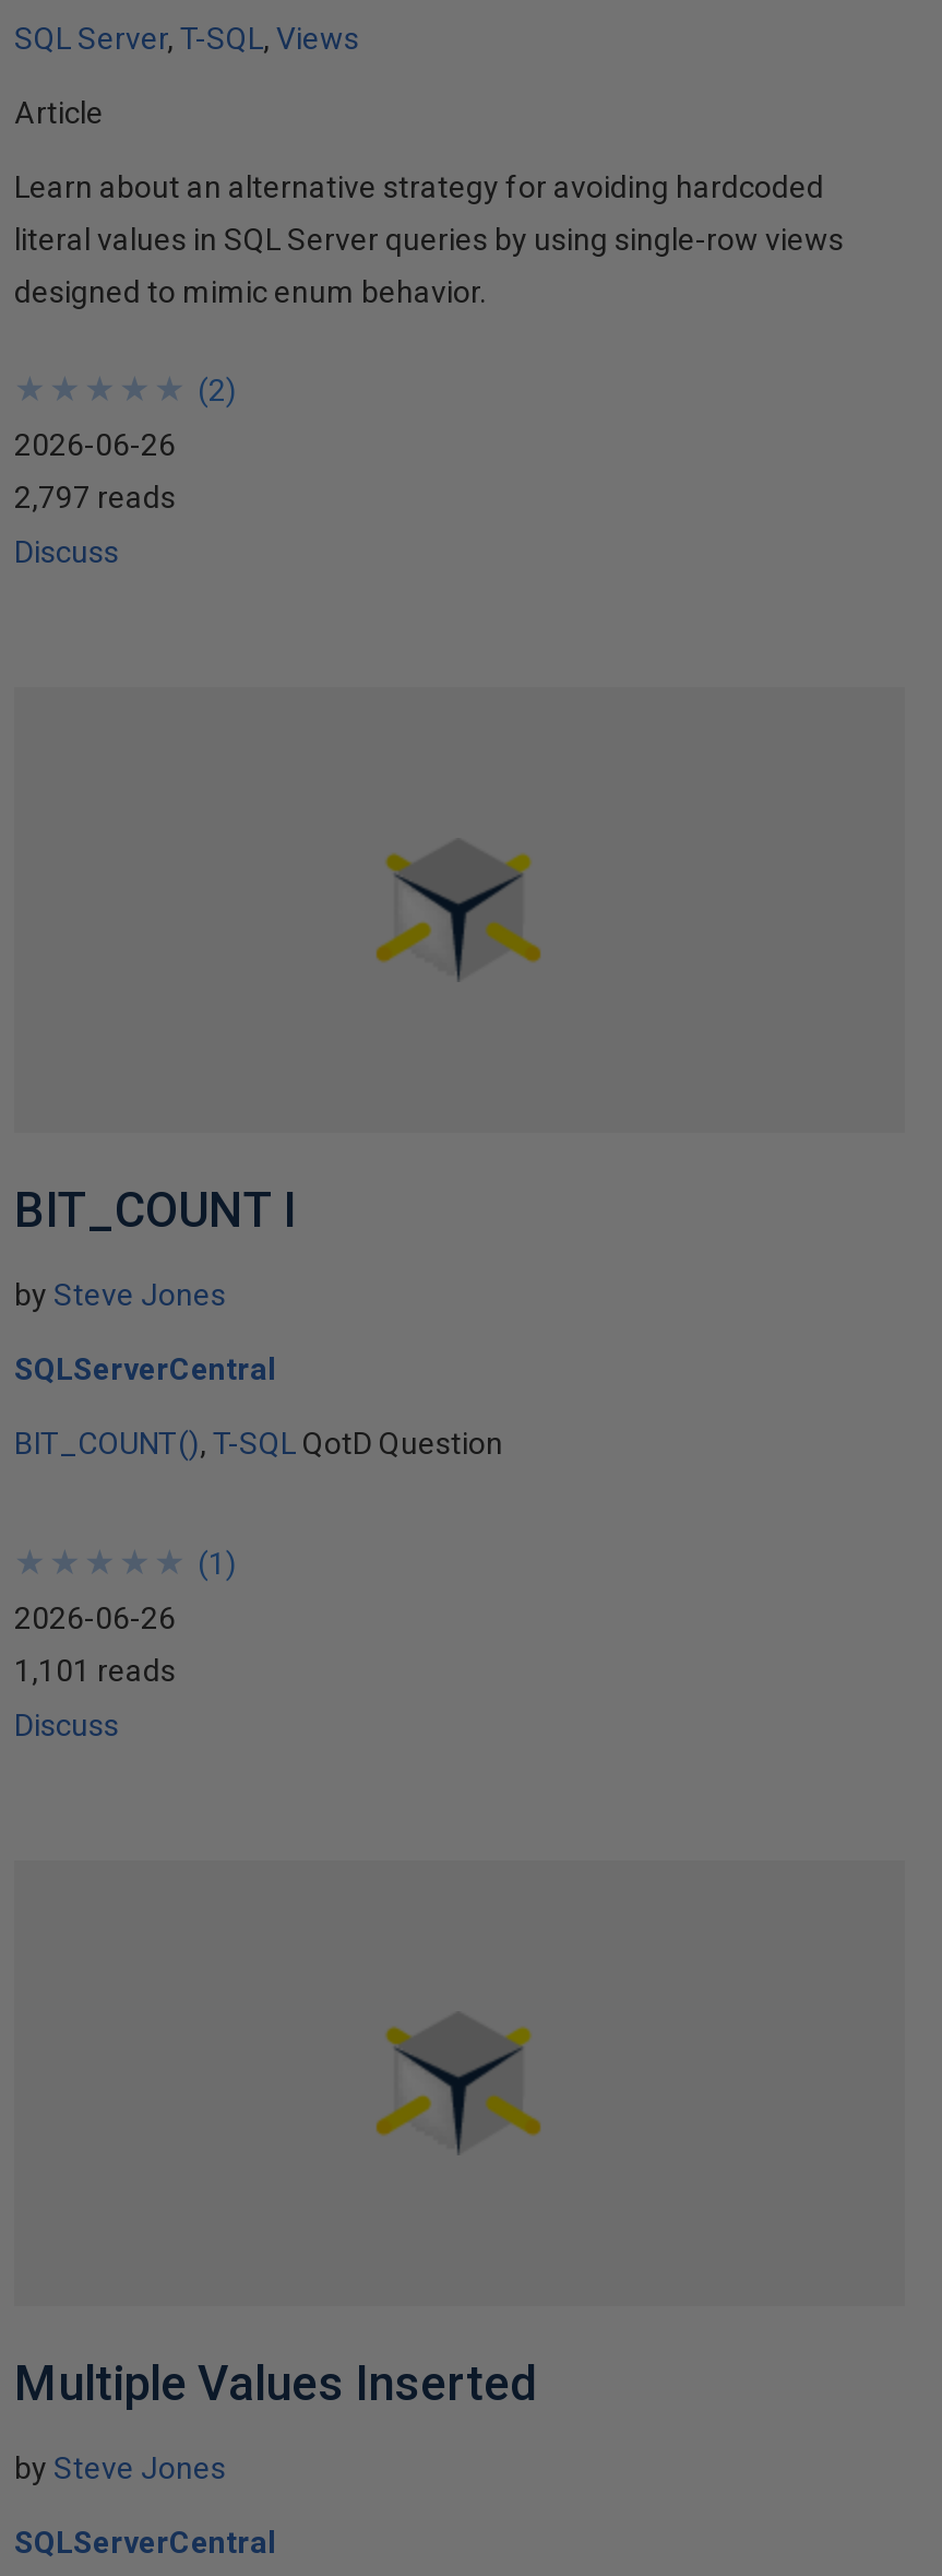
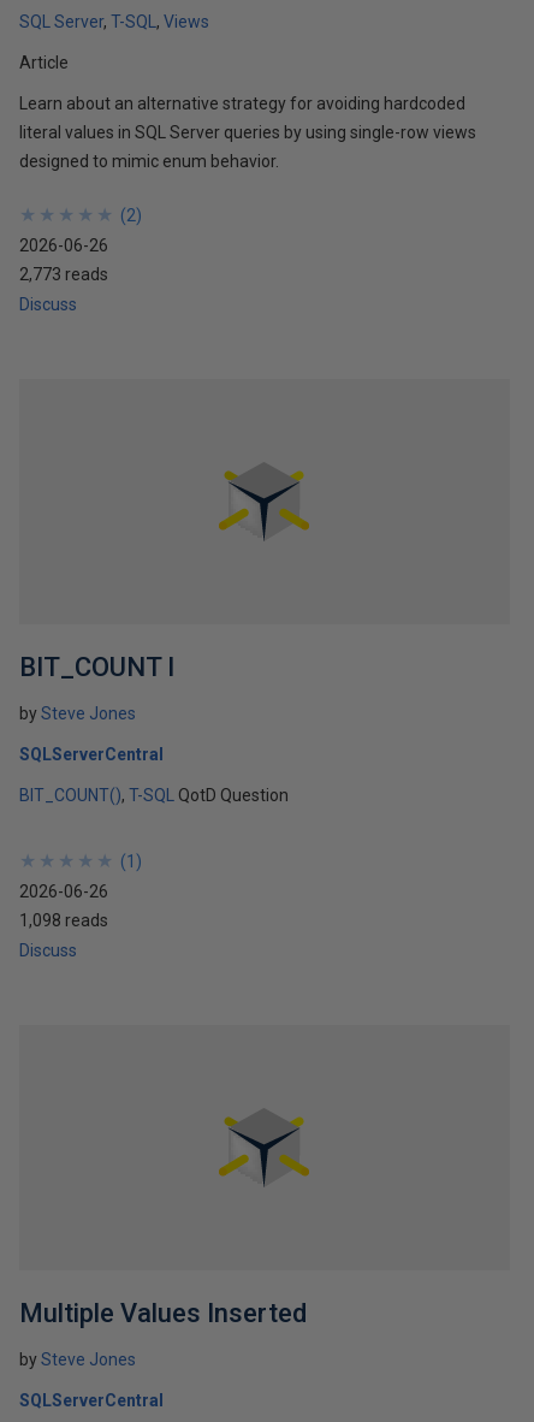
- 2,797 reads
+ 2,773 reads

- 1,101 reads
+ 1,098 reads
